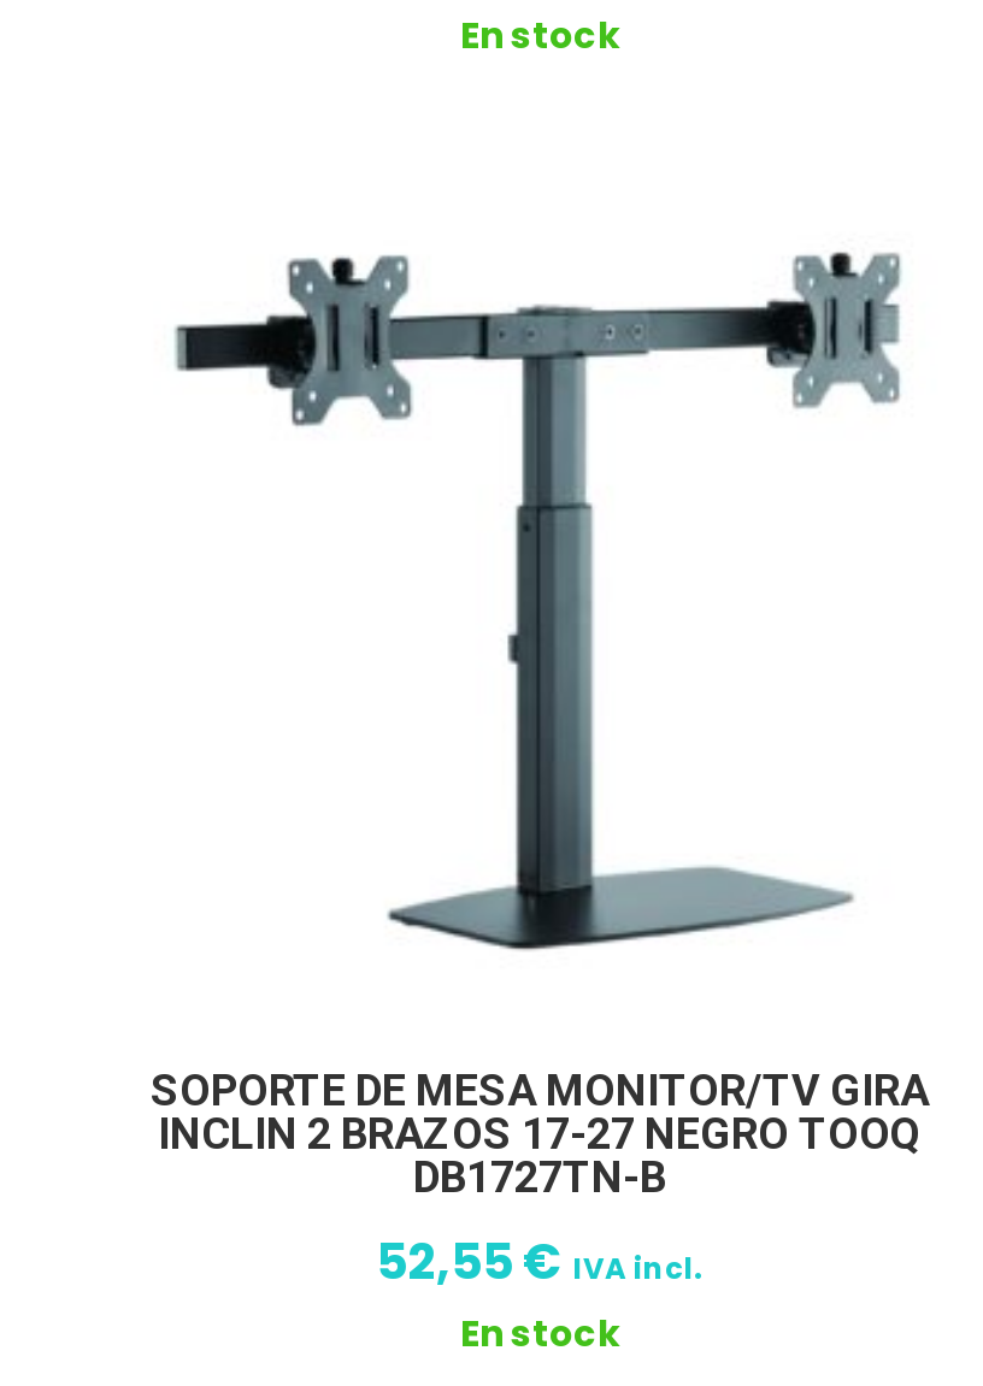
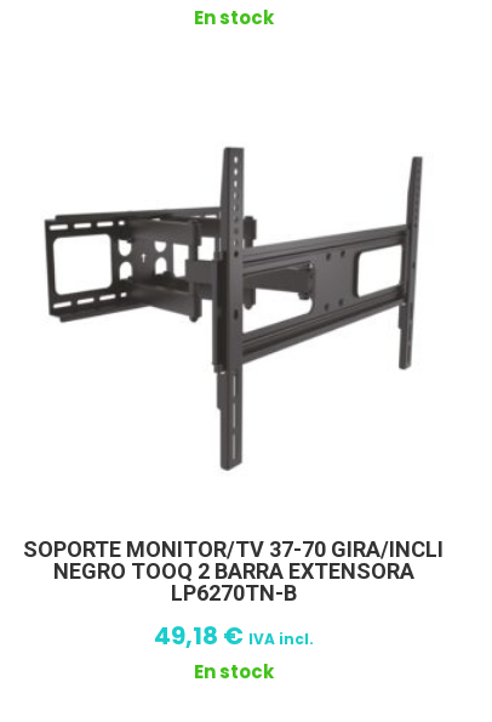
- [image]
+ [image]

- SOPORTE DE MESA MONITOR/TV GIRA
- INCLIN 2 BRAZOS 17-27 NEGRO TOOQ
- DB1727TN-B
- 52,55 € IVA incl.
+ SOPORTE MONITOR/TV 37-70 GIRA/INCLI
+ NEGRO TOOQ 2 BARRA EXTENSORA
+ LP6270TN-B
+ 49,18 € IVA incl.
